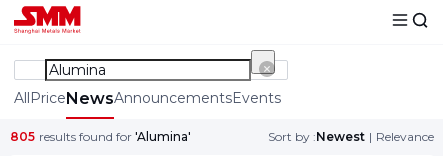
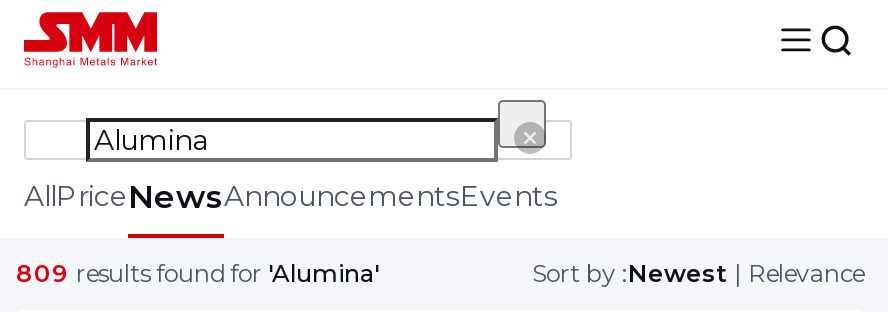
- 805 results found for 'Alumina'
+ 809 results found for 'Alumina'
